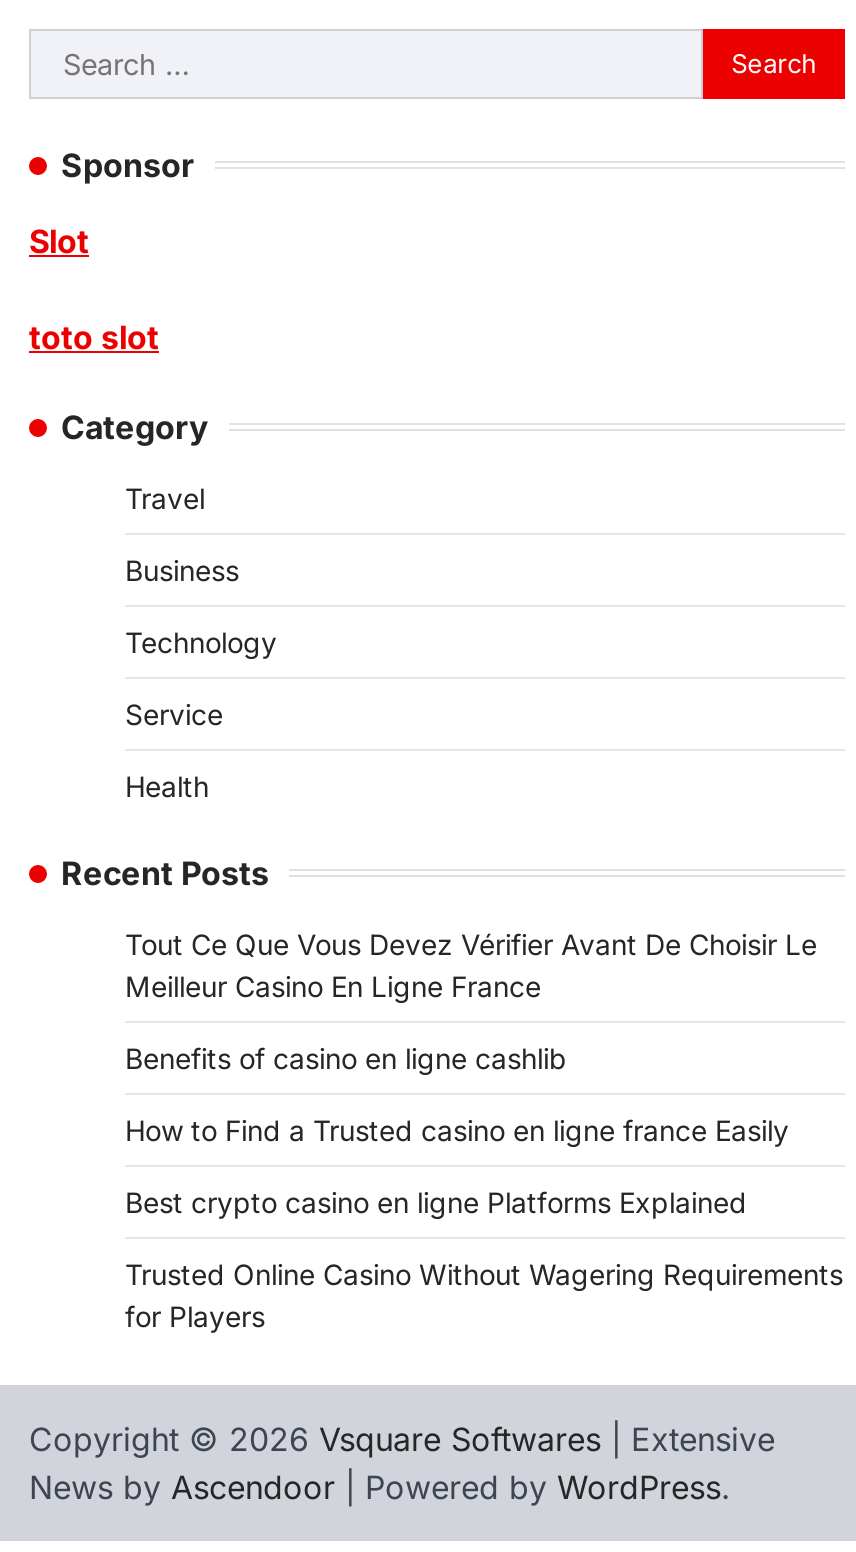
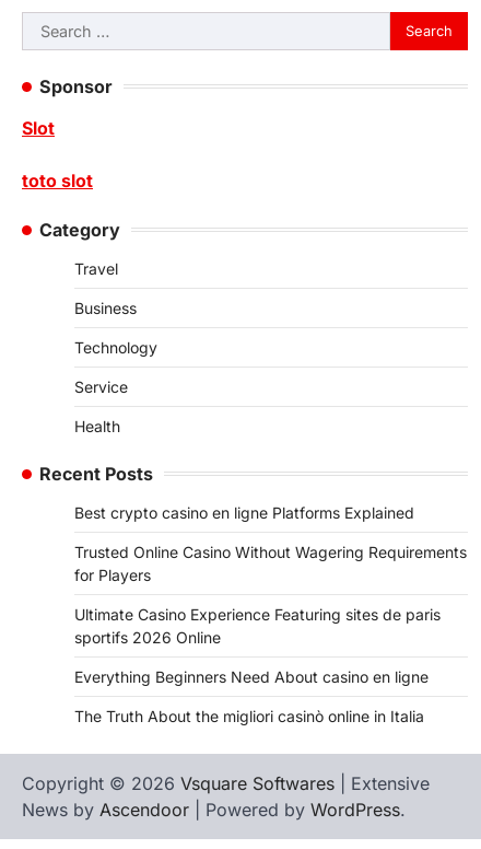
- Tout Ce Que Vous Devez Vérifier Avant De Choisir Le
- Meilleur Casino En Ligne France
- Benefits of casino en ligne cashlib
- How to Find a Trusted casino en ligne france Easily

moved up: Best crypto casino en ligne Platforms Explained | Trusted Online Casino Without Wagering Requirements | for Players

+ Ultimate Casino Experience Featuring sites de paris
+ sportifs 2026 Online
+ Everything Beginners Need About casino en ligne
+ The Truth About the migliori casinò online in Italia
